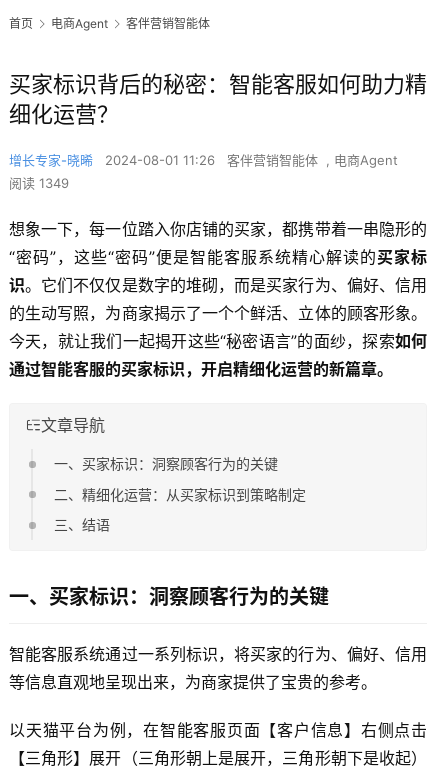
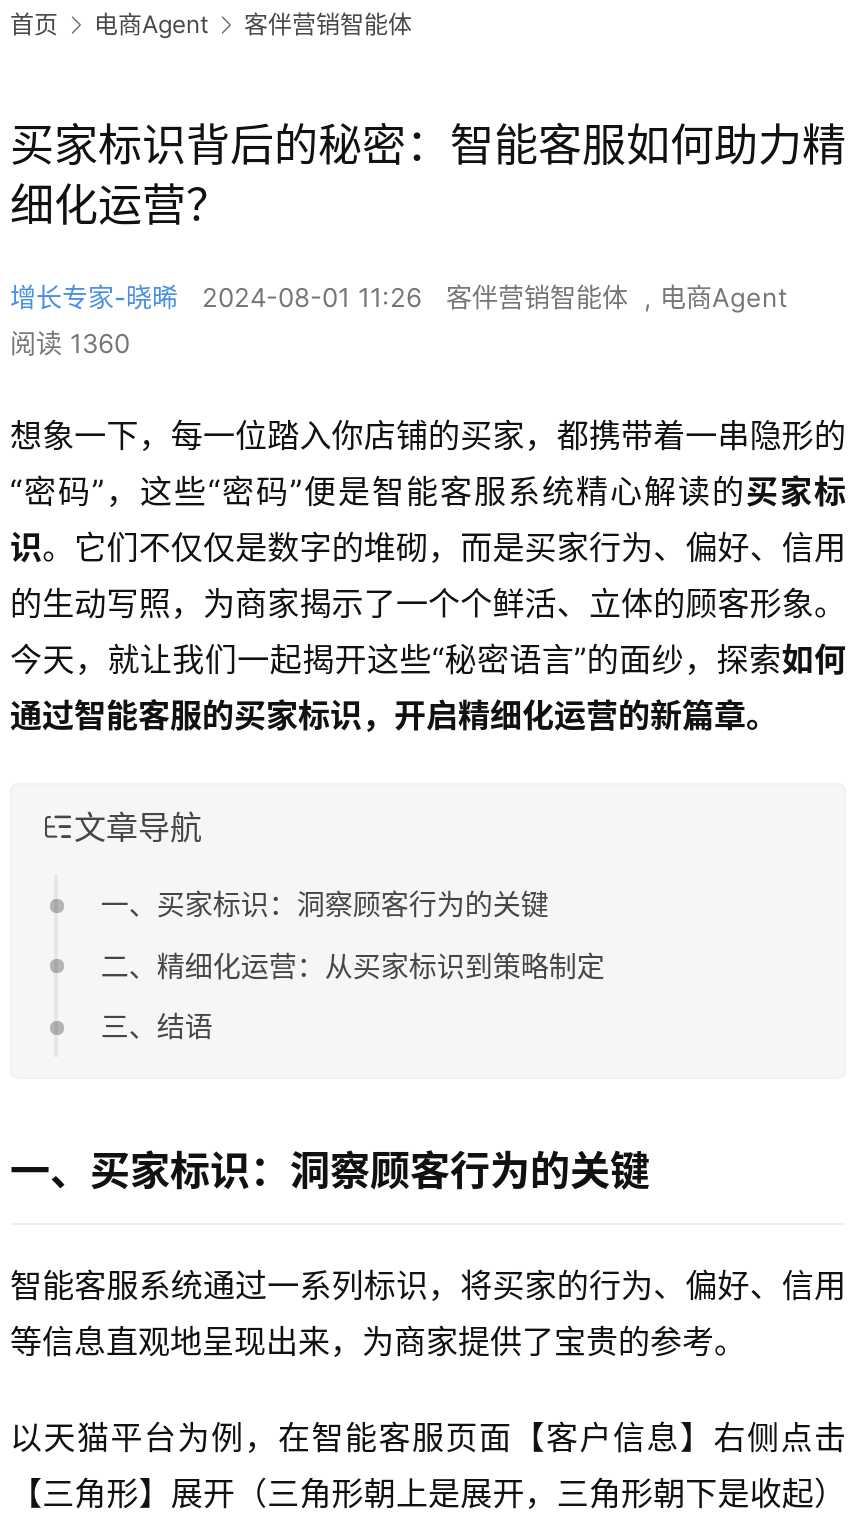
- 阅读 1349
+ 阅读 1360
